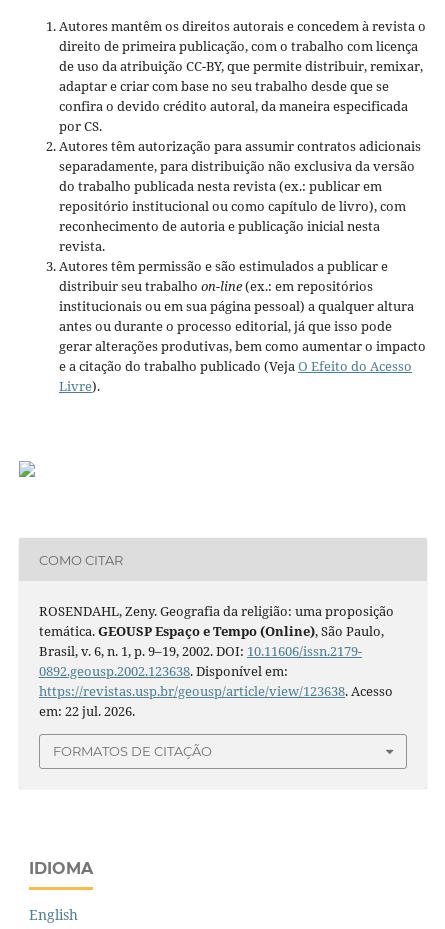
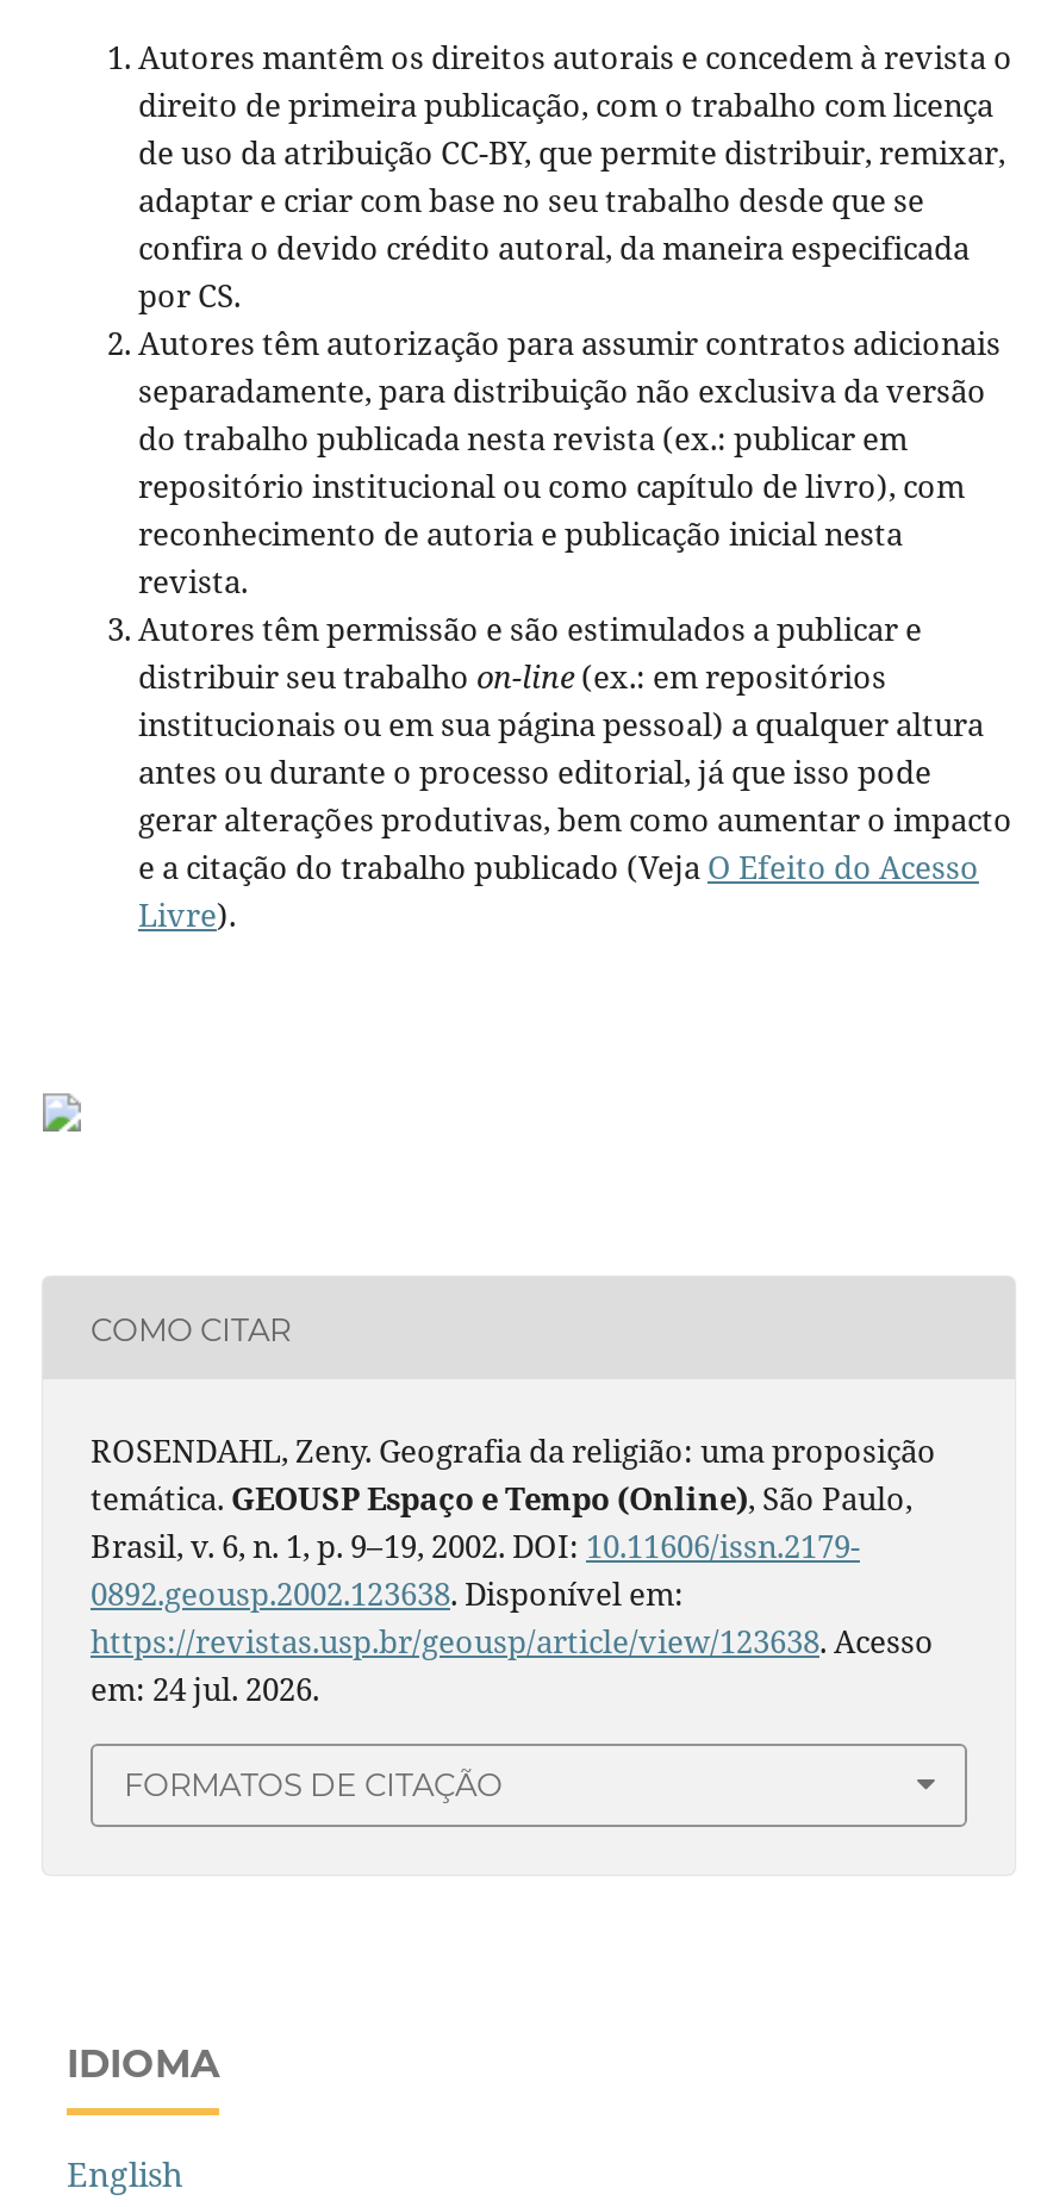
- em: 22 jul. 2026.
+ em: 24 jul. 2026.
